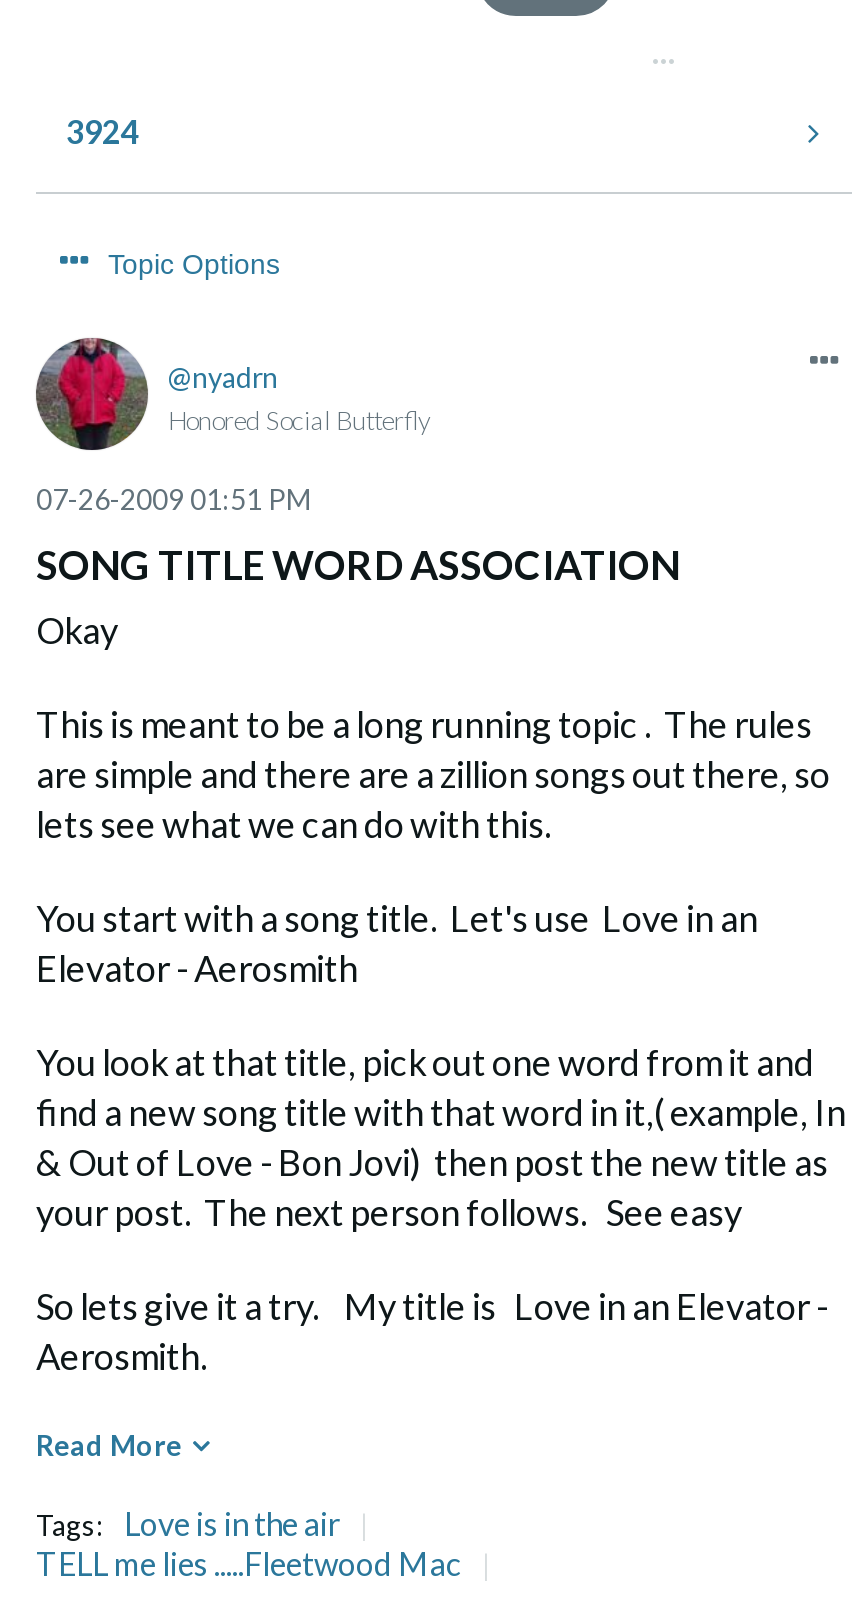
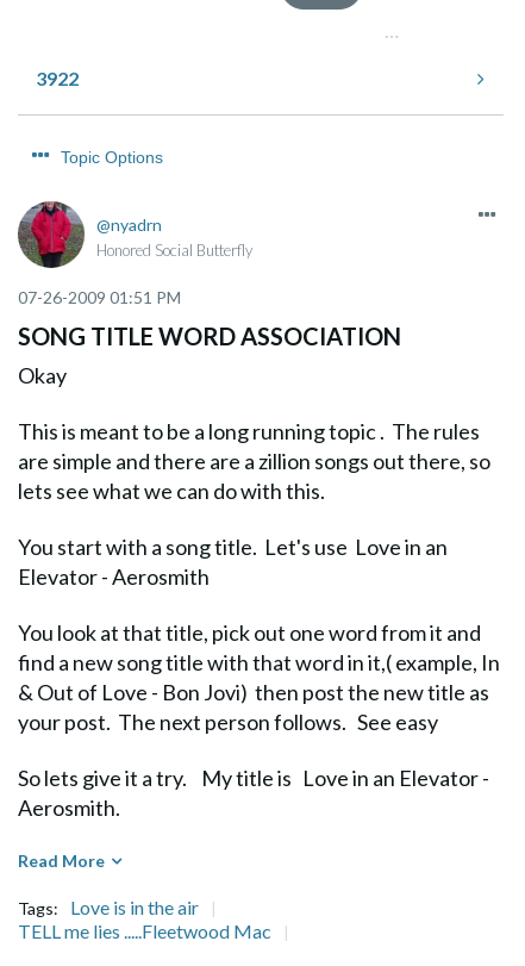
- 3924
+ 3922
